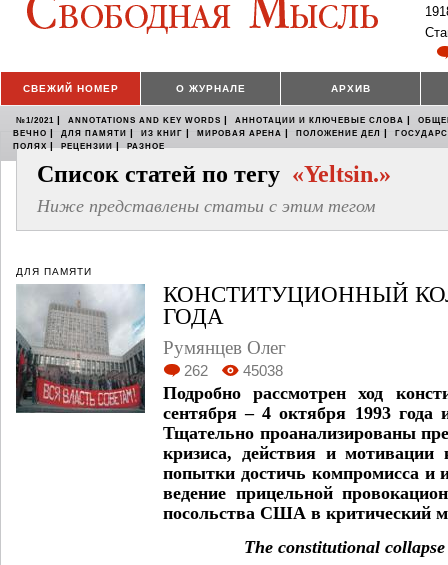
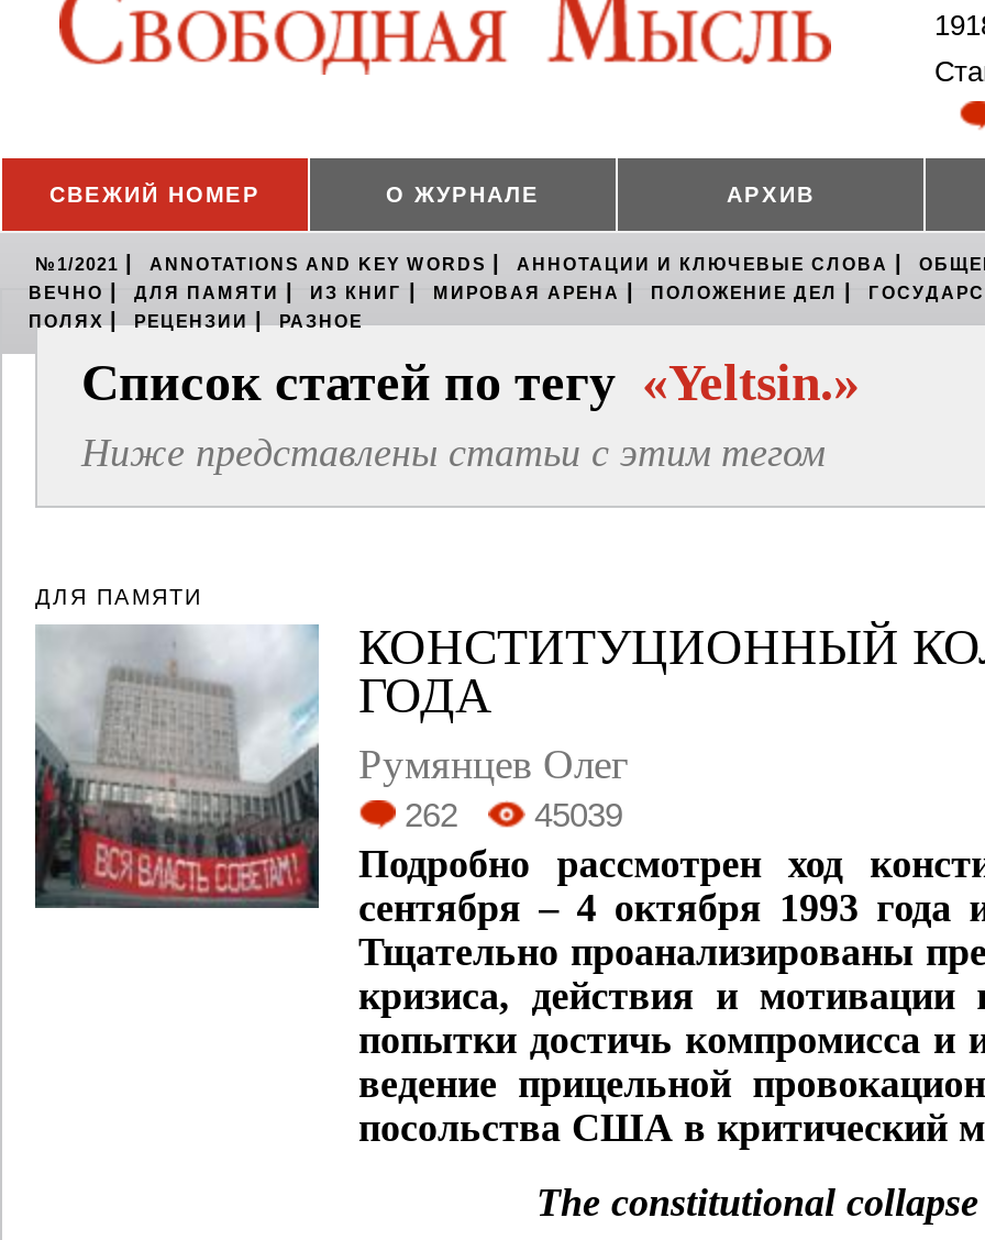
- 45038
+ 45039
